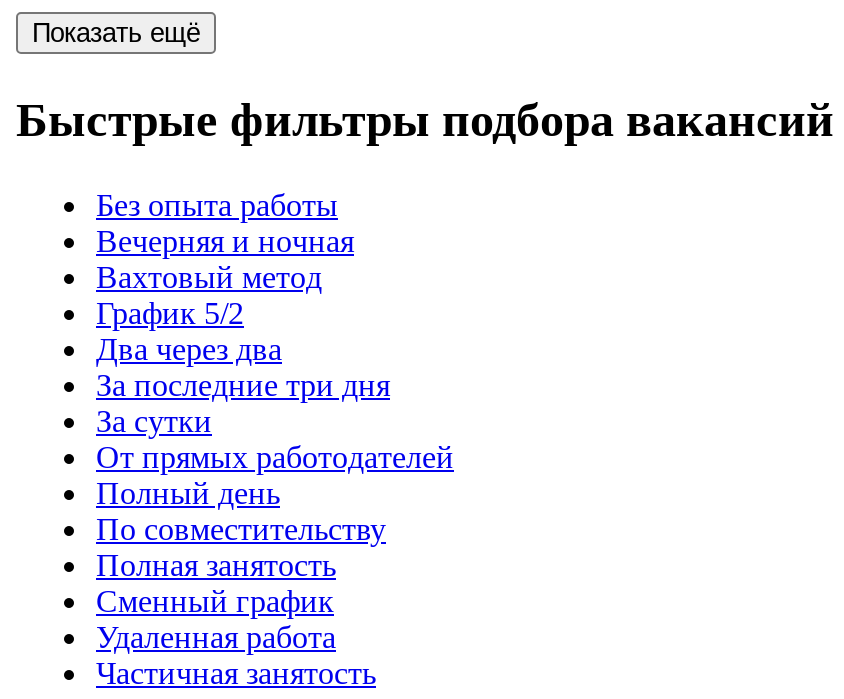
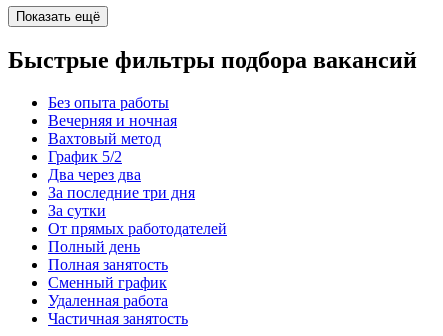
- По совместительству
